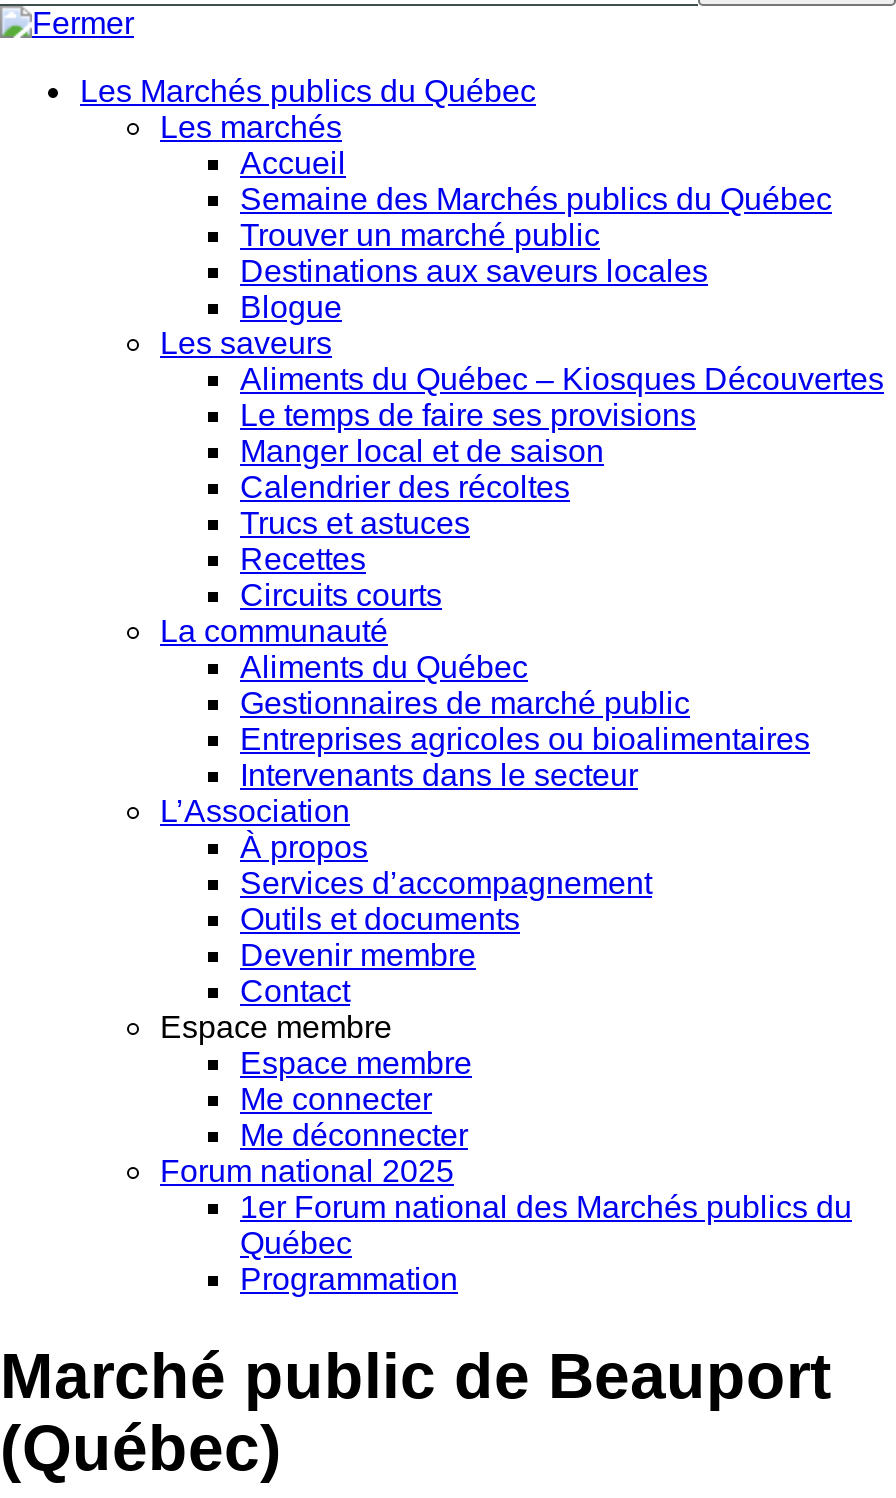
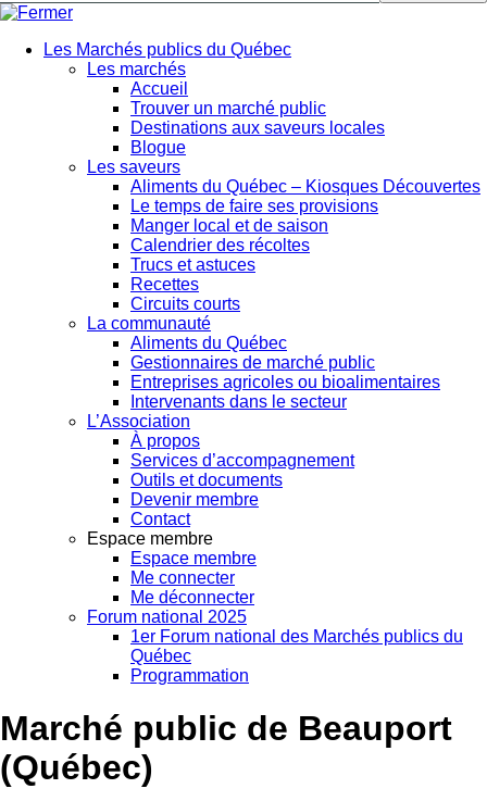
- Semaine des Marchés publics du Québec
